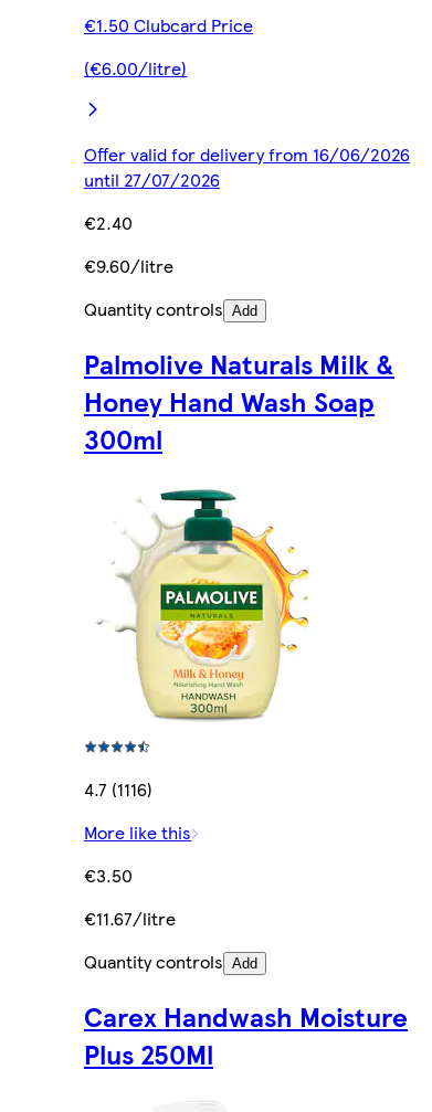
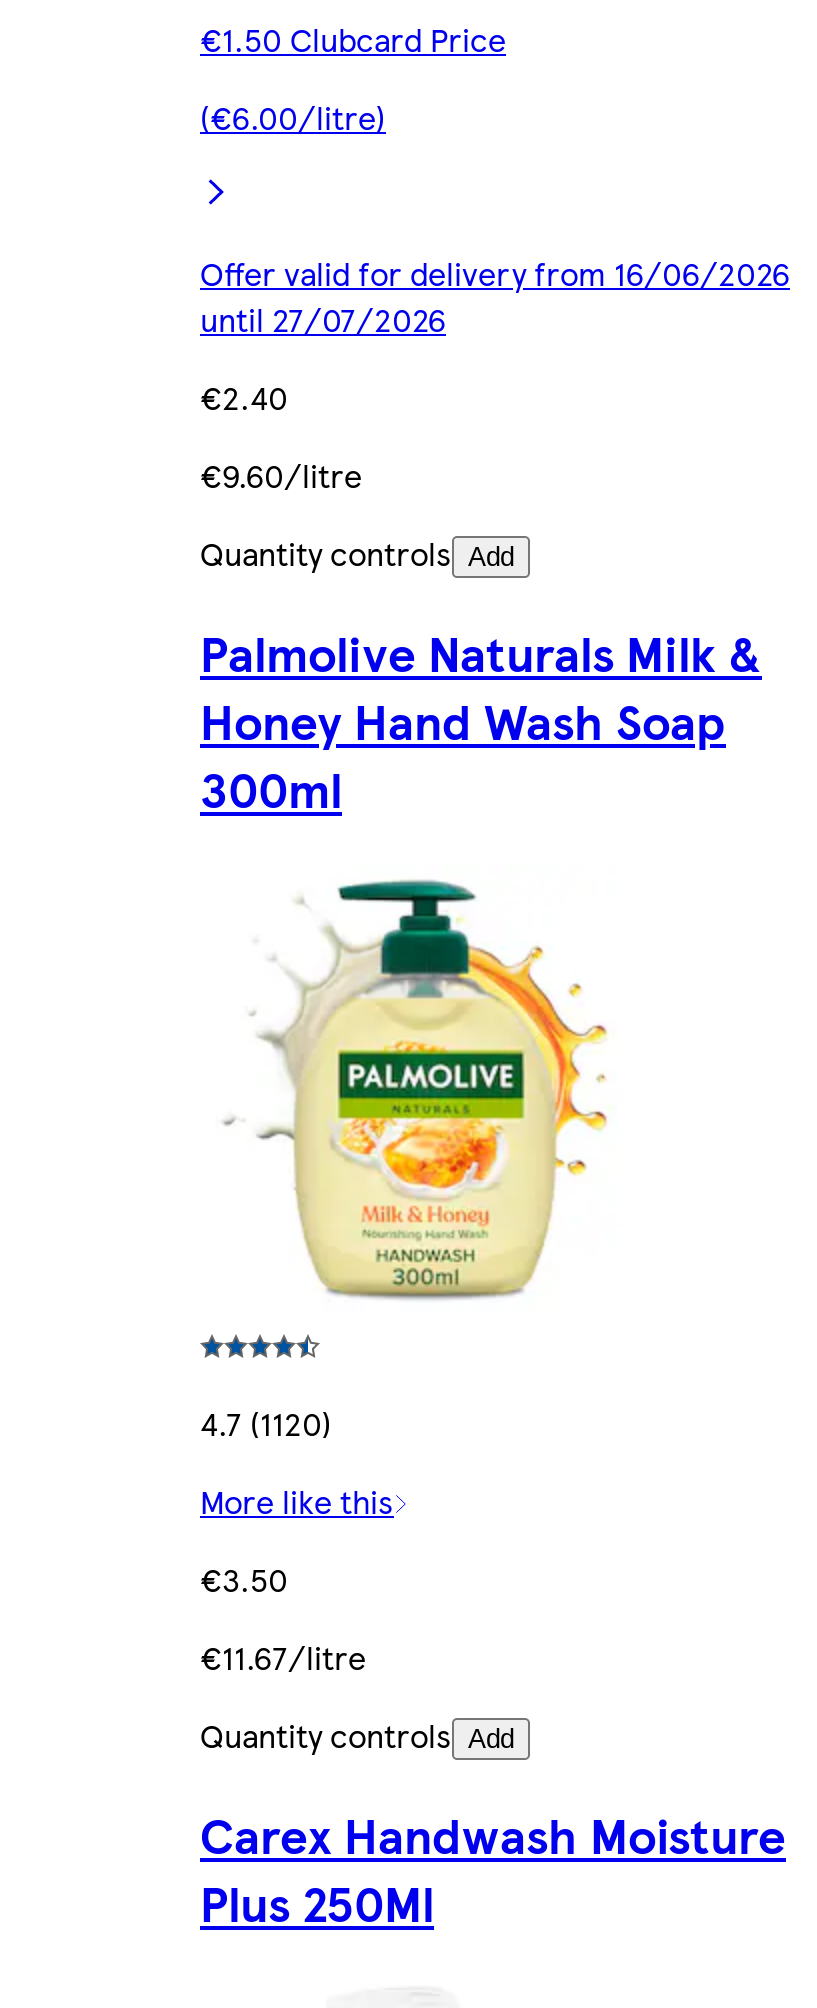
- 4.7 (1116)
+ 4.7 (1120)
